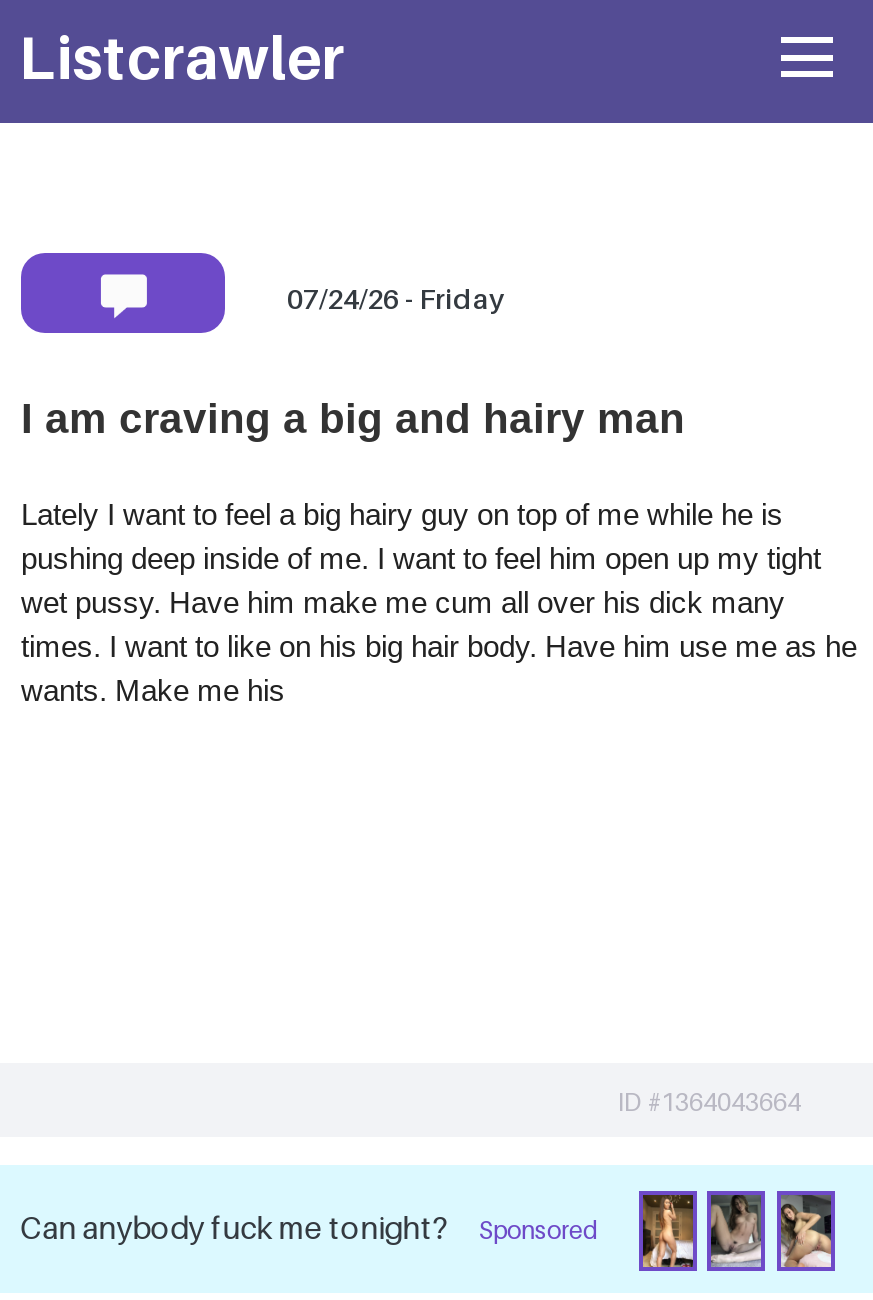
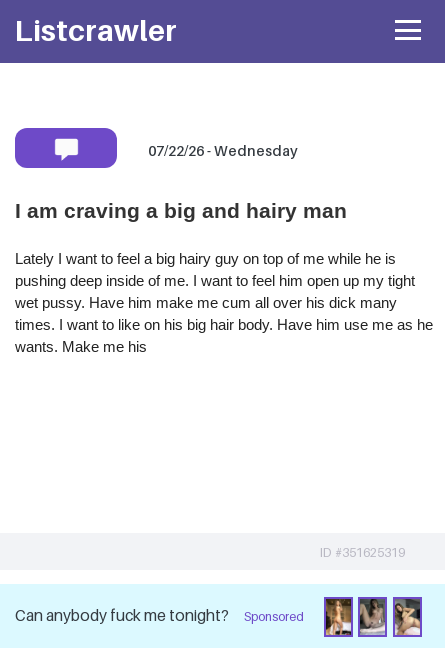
- 07/24/26 - Friday
+ 07/22/26 - Wednesday

- ID #1364043664
+ ID #351625319
